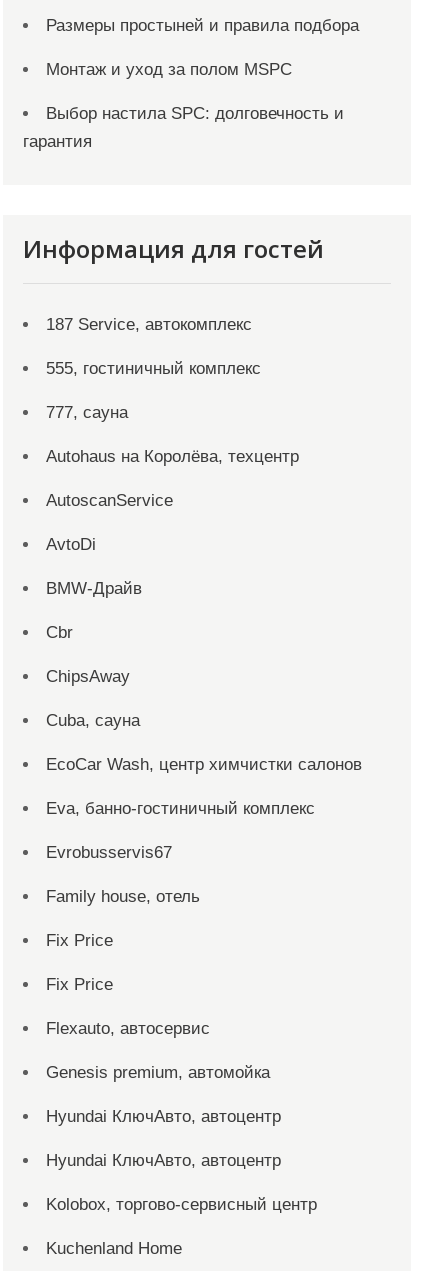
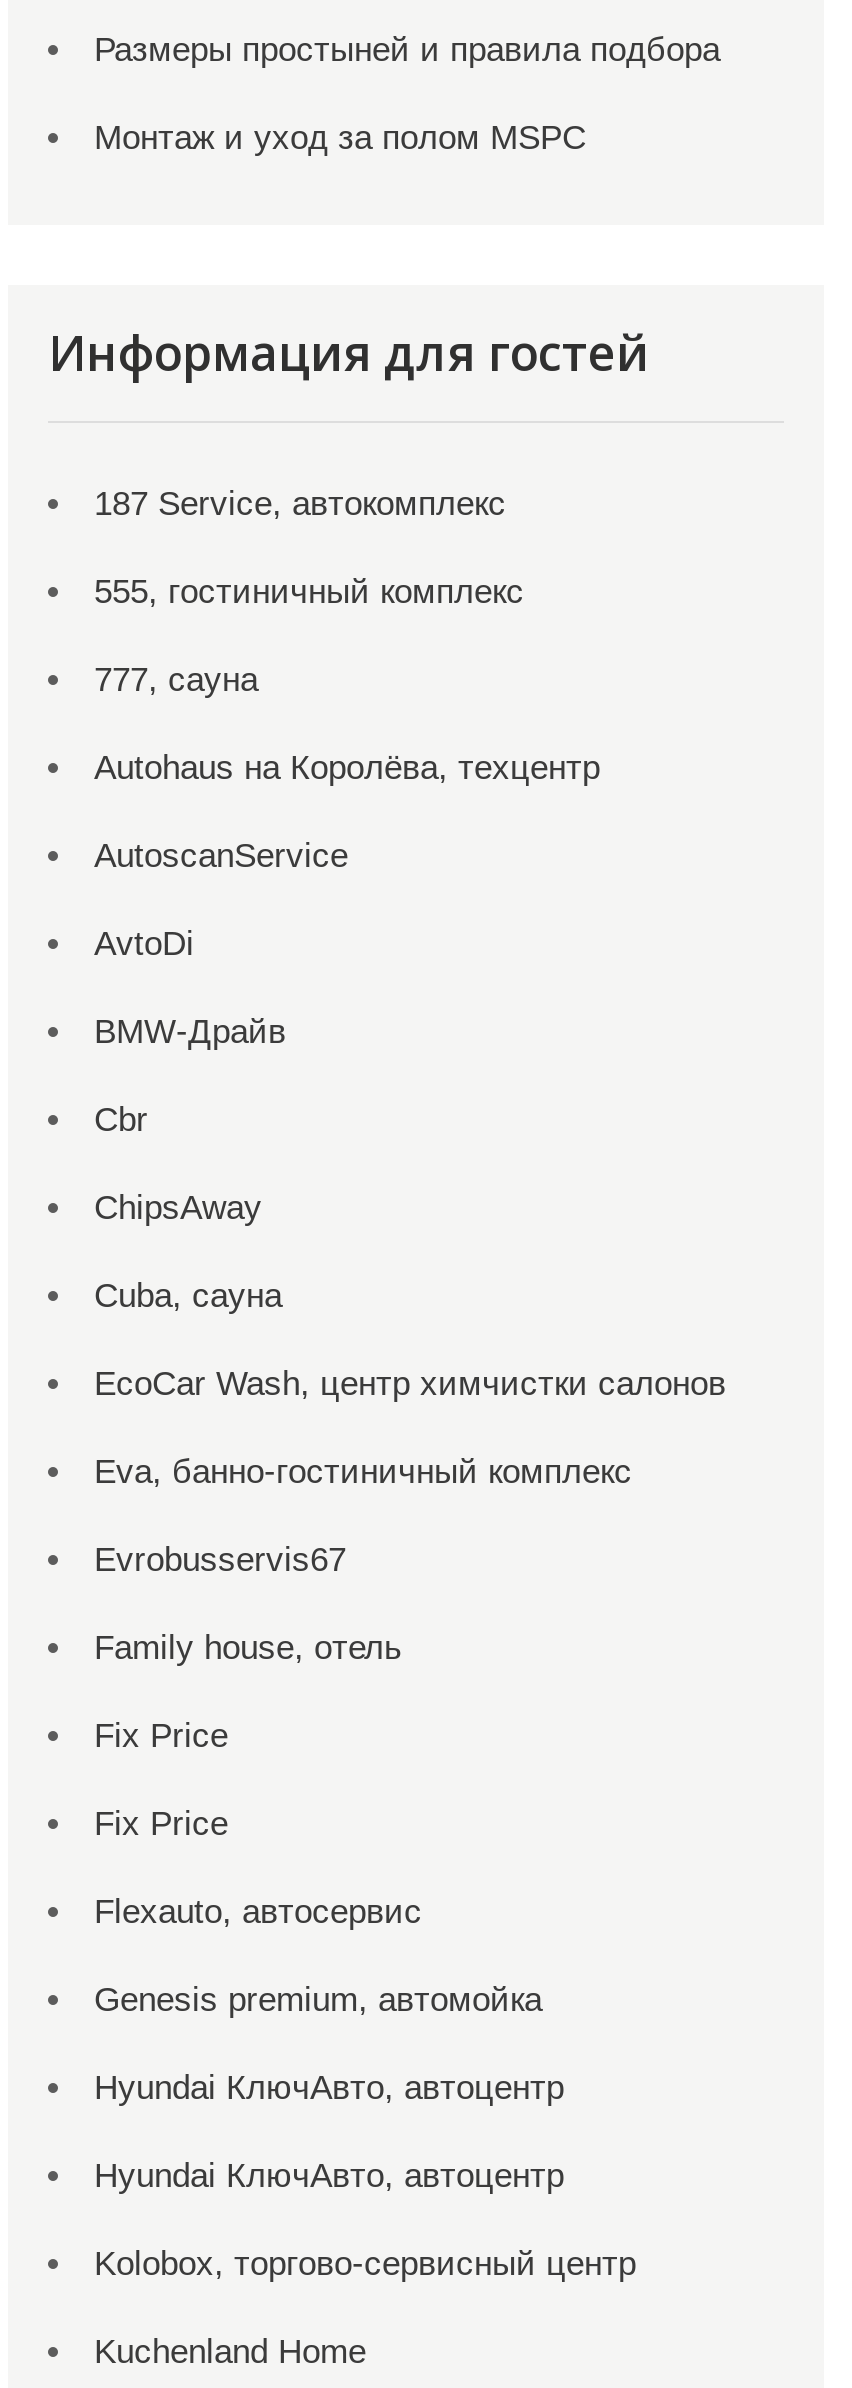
- Выбор настила SPC: долговечность и
- гарантия
